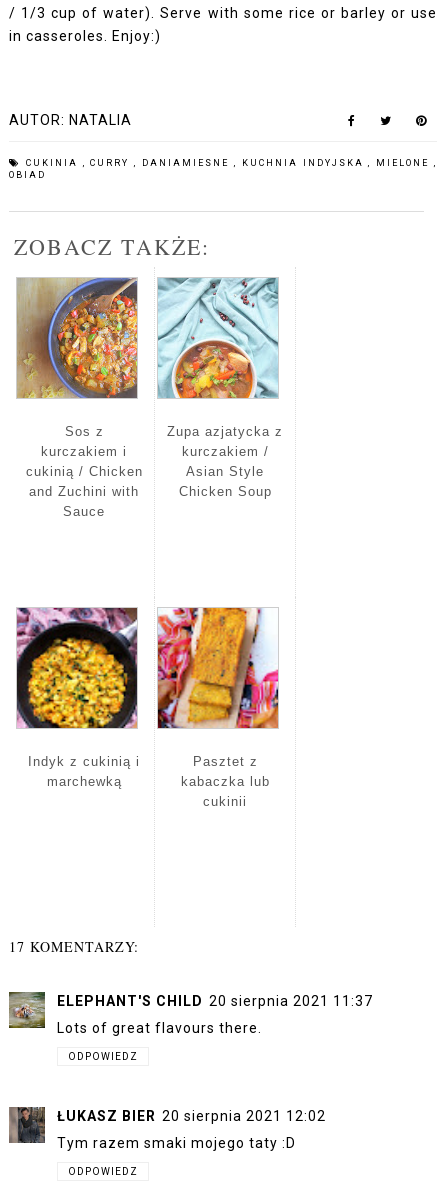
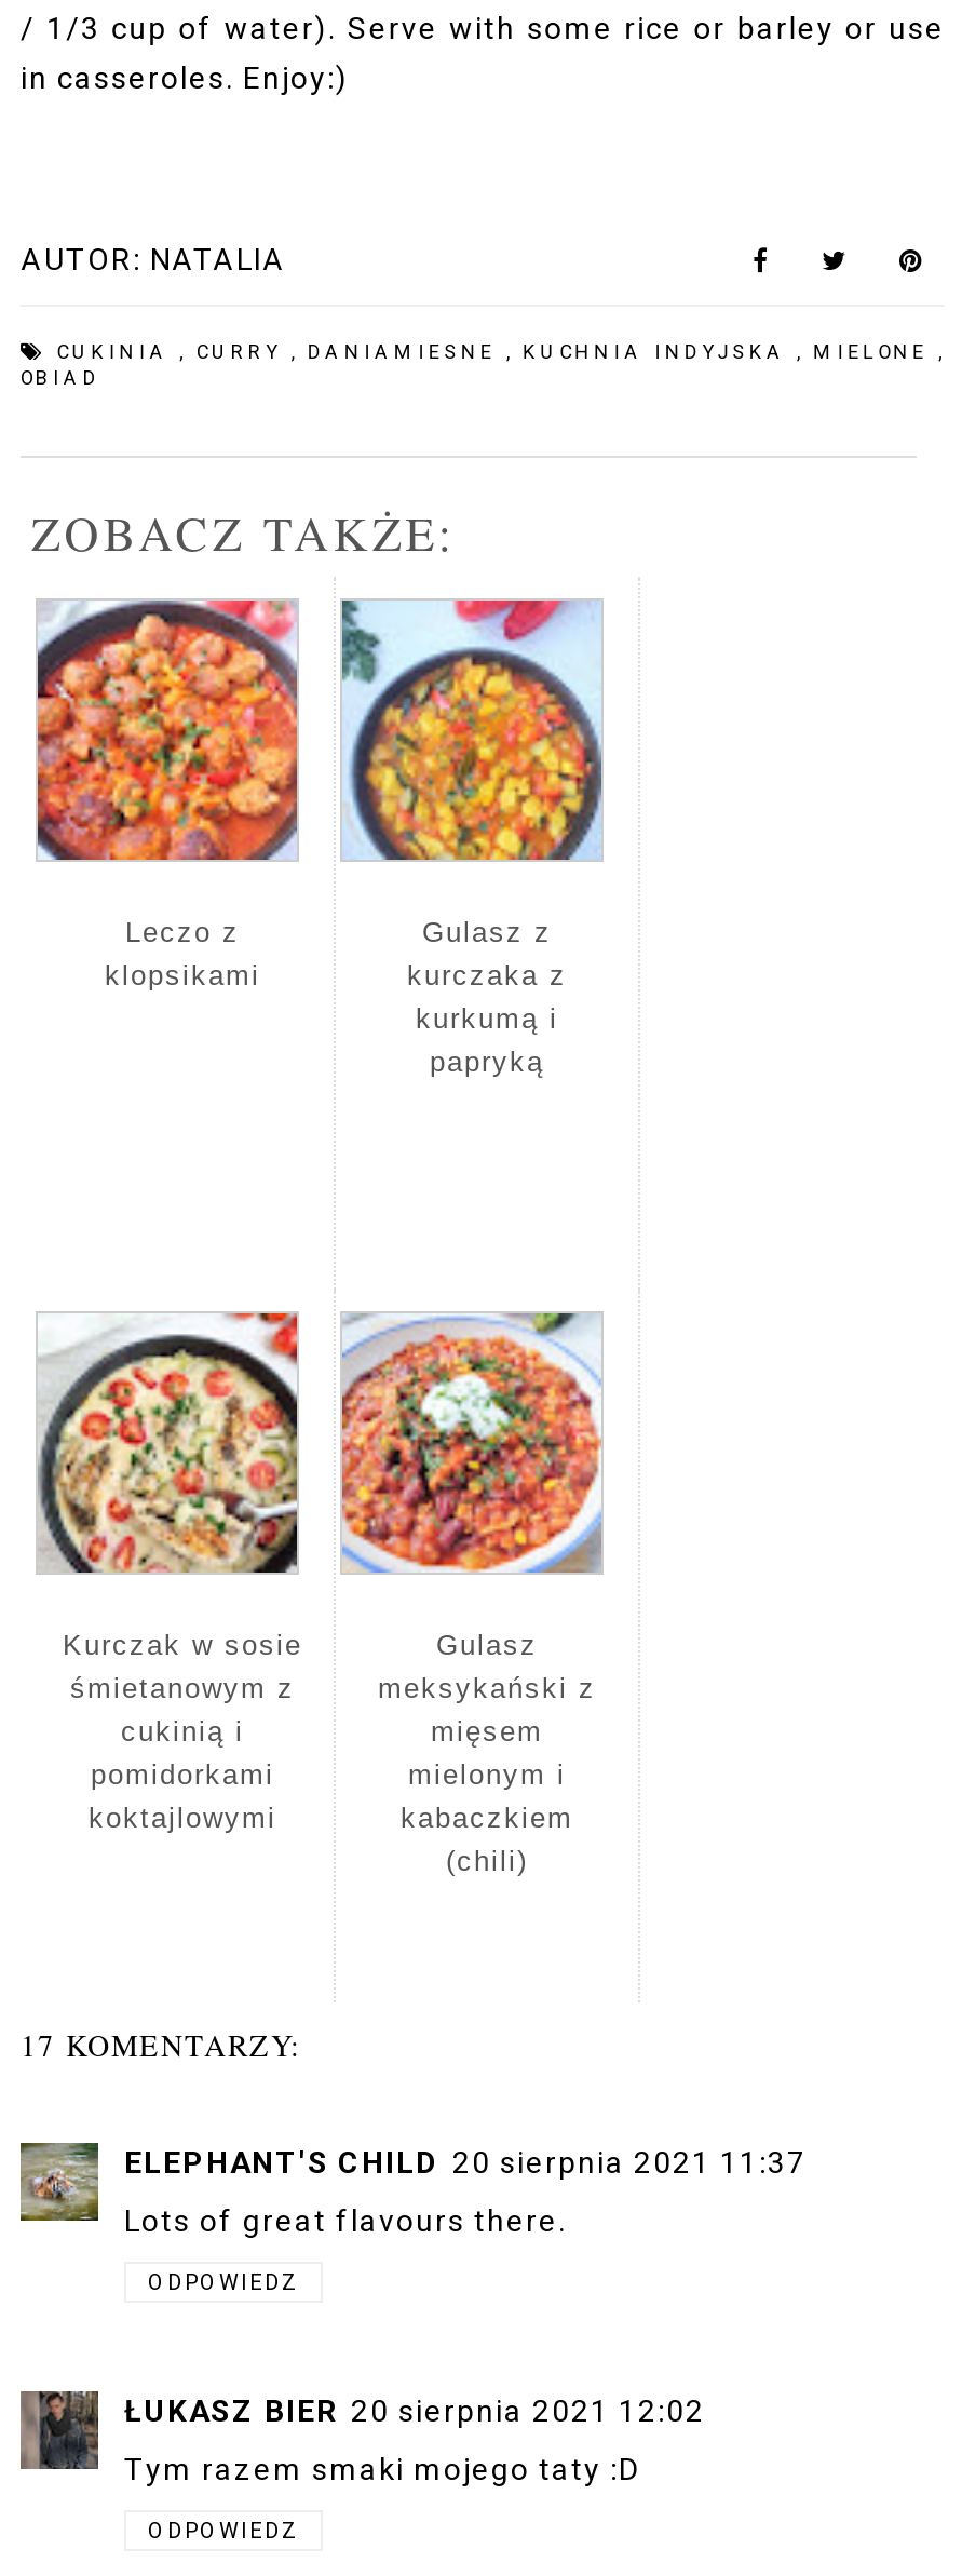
- [image]
- Sos z
- kurczakiem i
- cukinią / Chicken
- and Zuchini with
- Sauce
+ [image]
+ Leczo z
+ klopsikami

- [image]
- Zupa azjatycka z
- kurczakiem /
- Asian Style
- Chicken Soup
+ [image]
+ Gulasz z
+ kurczaka z
+ kurkumą i
+ papryką

- [image]
- Indyk z cukinią i
- marchewką
+ [image]
+ Kurczak w sosie
+ śmietanowym z
+ cukinią i
+ pomidorkami
+ koktajlowymi

- [image]
- Pasztet z
- kabaczka lub
- cukinii
+ [image]
+ Gulasz
+ meksykański z
+ mięsem
+ mielonym i
+ kabaczkiem
+ (chili)
